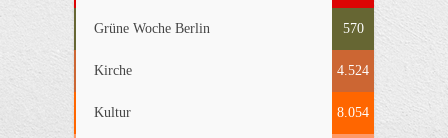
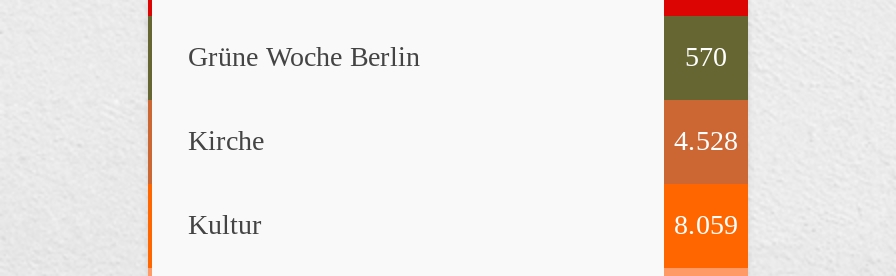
- 4.524
+ 4.528

- 8.054
+ 8.059
